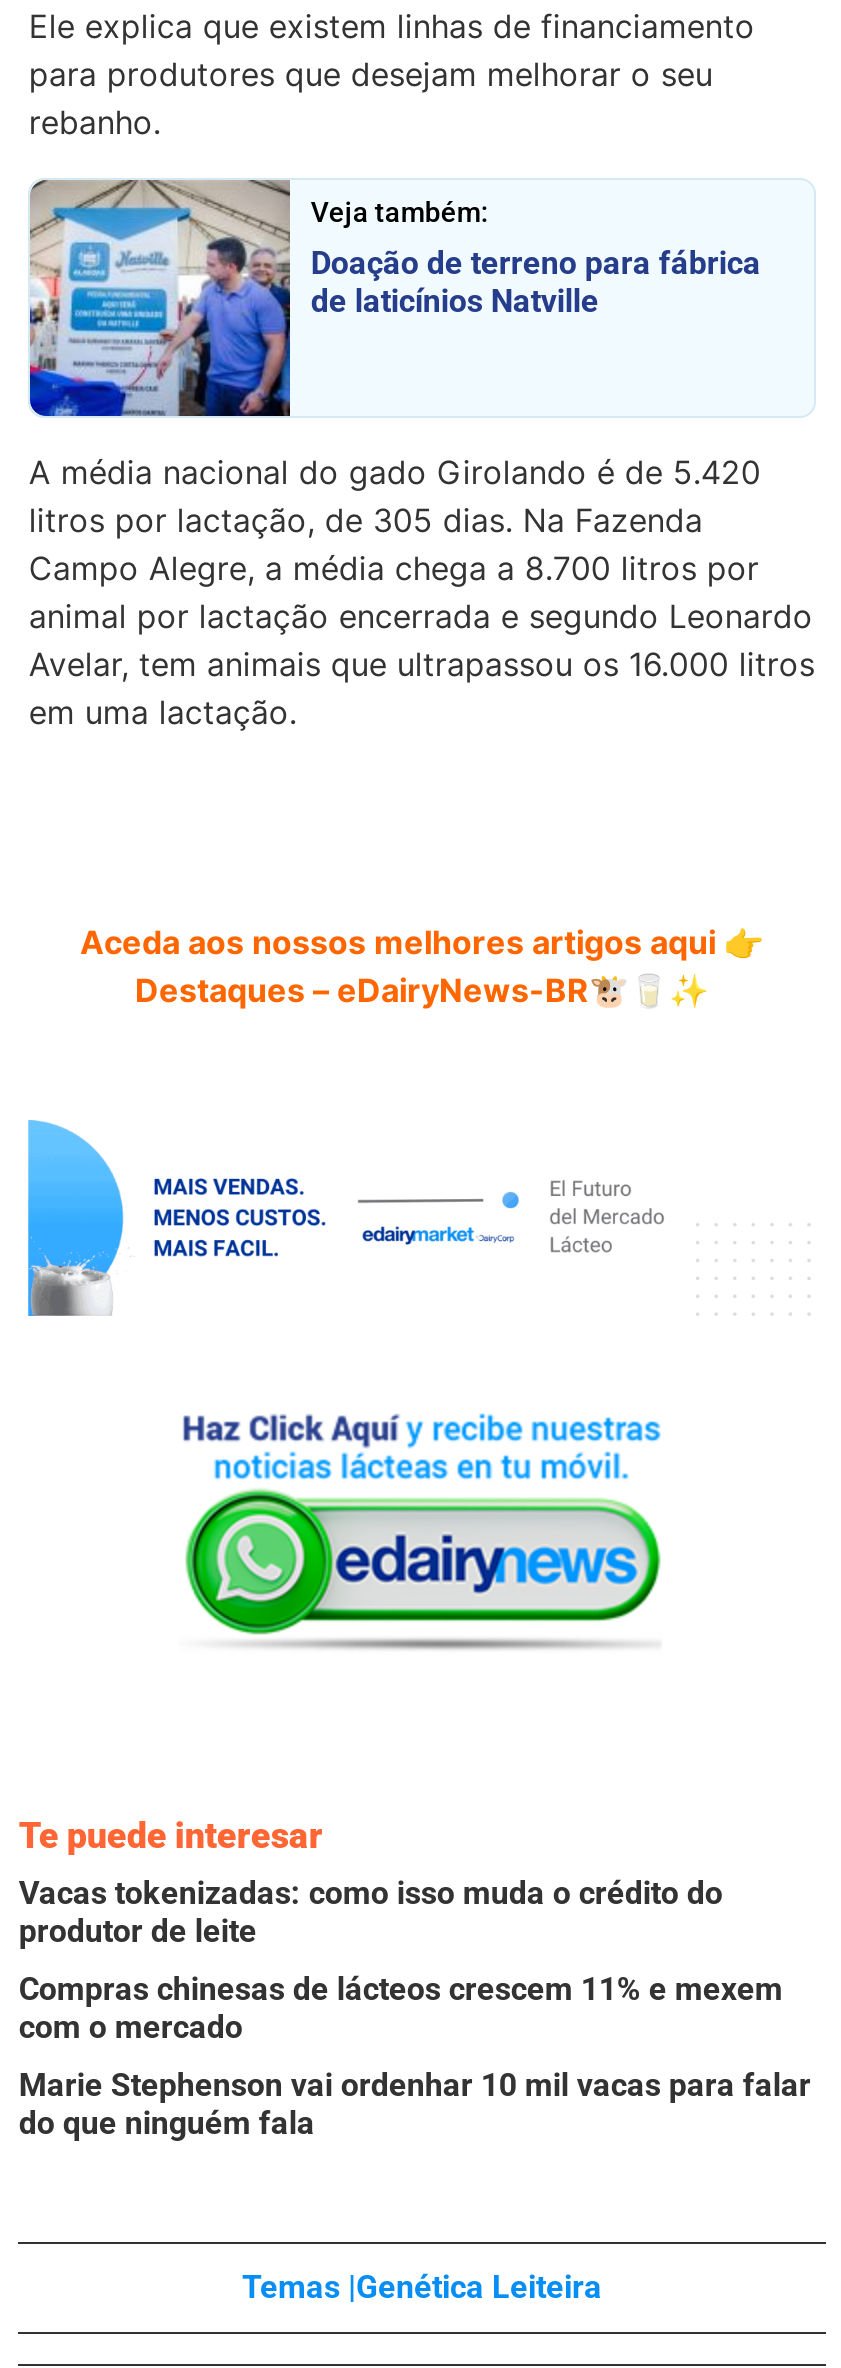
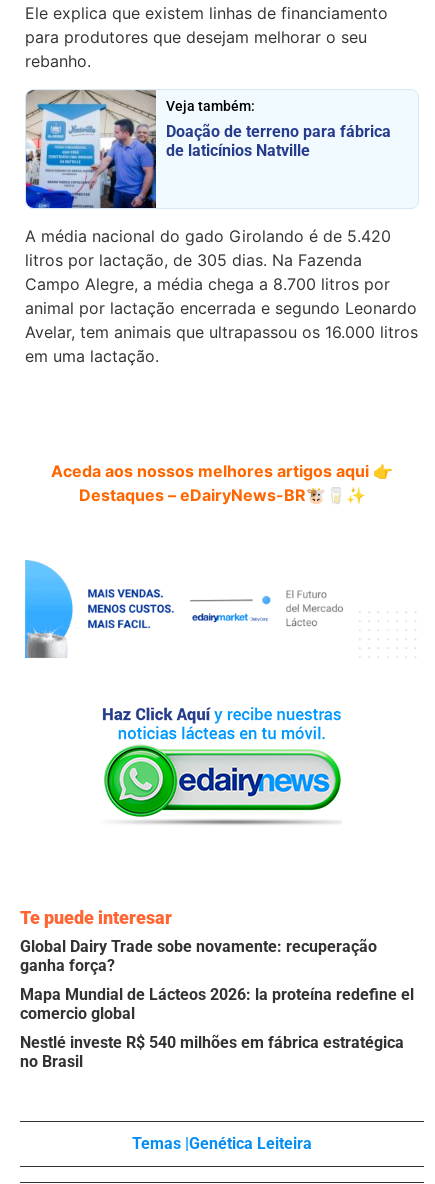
- Vacas tokenizadas: como isso muda o crédito do
- produtor de leite
+ Global Dairy Trade sobe novamente: recuperação
+ ganha força?

- Compras chinesas de lácteos crescem 11% e mexem
- com o mercado
+ Mapa Mundial de Lácteos 2026: la proteína redefine el
+ comercio global

- Marie Stephenson vai ordenhar 10 mil vacas para falar
- do que ninguém fala
+ Nestlé investe R$ 540 milhões em fábrica estratégica
+ no Brasil
